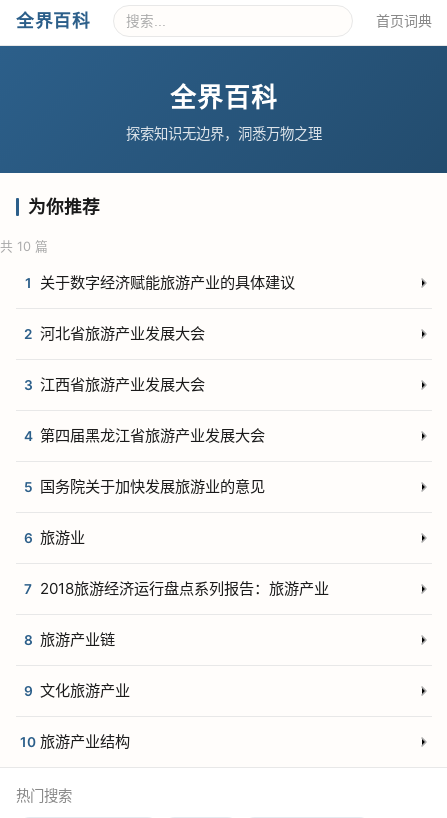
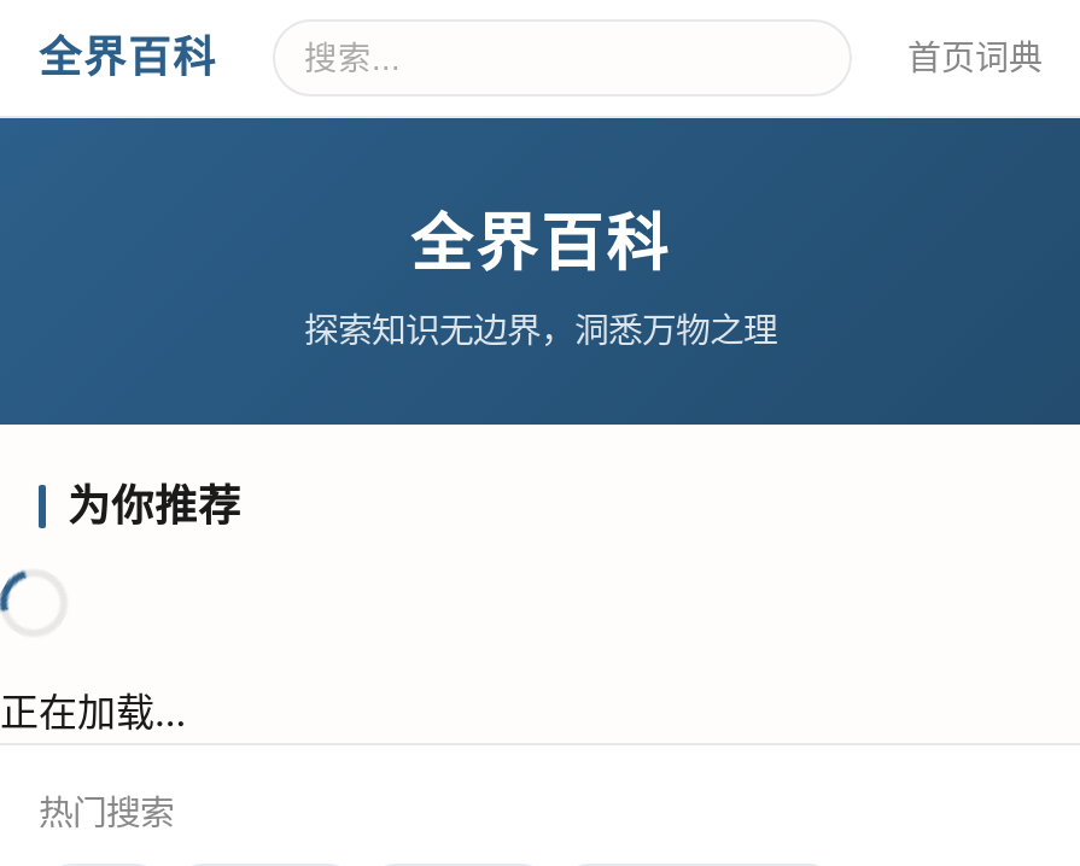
- 共 10 篇
- 1 关于数字经济赋能旅游产业的具体建议
- 2 河北省旅游产业发展大会
- 3 江西省旅游产业发展大会
- 4 第四届黑龙江省旅游产业发展大会
- 5 国务院关于加快发展旅游业的意见
- 6 旅游业
- 7 2018旅游经济运行盘点系列报告：旅游产业
- 8 旅游产业链
- 9 文化旅游产业
- 10 旅游产业结构
+ 正在加载…
